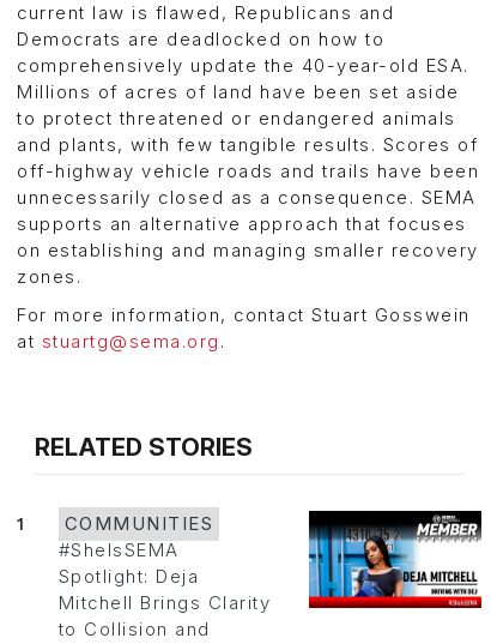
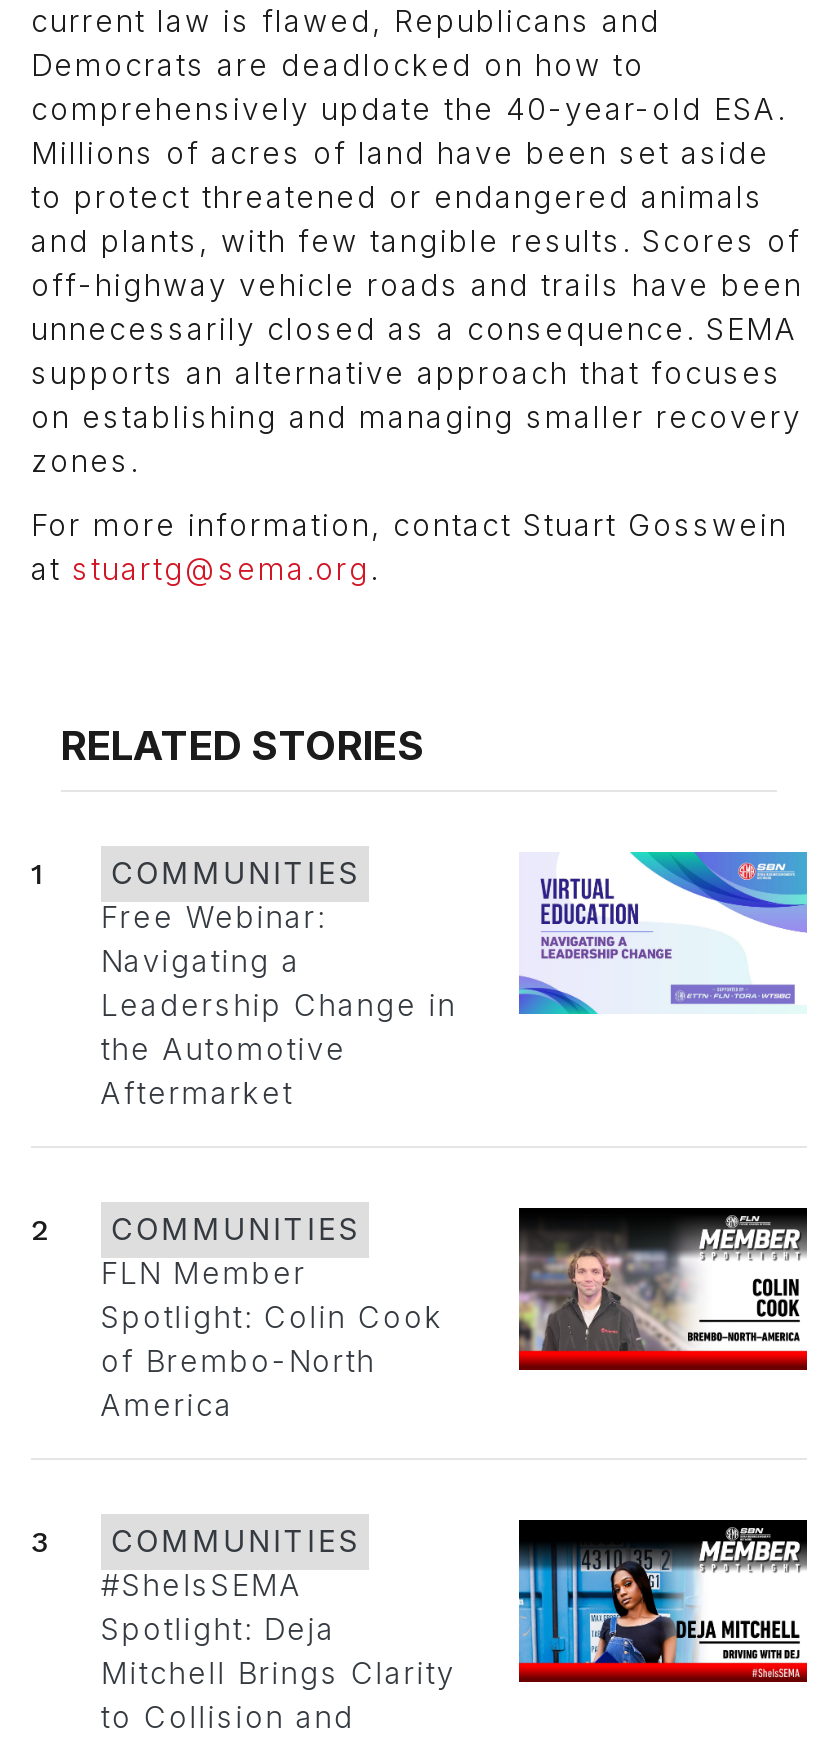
+ [image]
+ Free Webinar:
+ Navigating a
+ Leadership Change in
+ the Automotive
+ Aftermarket

+ [image]
+ 2
+ COMMUNITIES
+ FLN Member
+ Spotlight: Colin Cook
+ of Brembo-North
+ America

+ 3
+ COMMUNITIES
